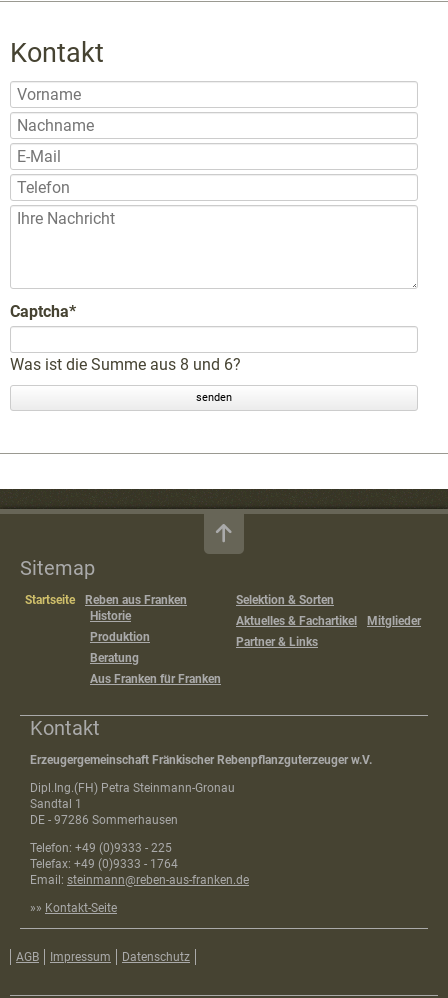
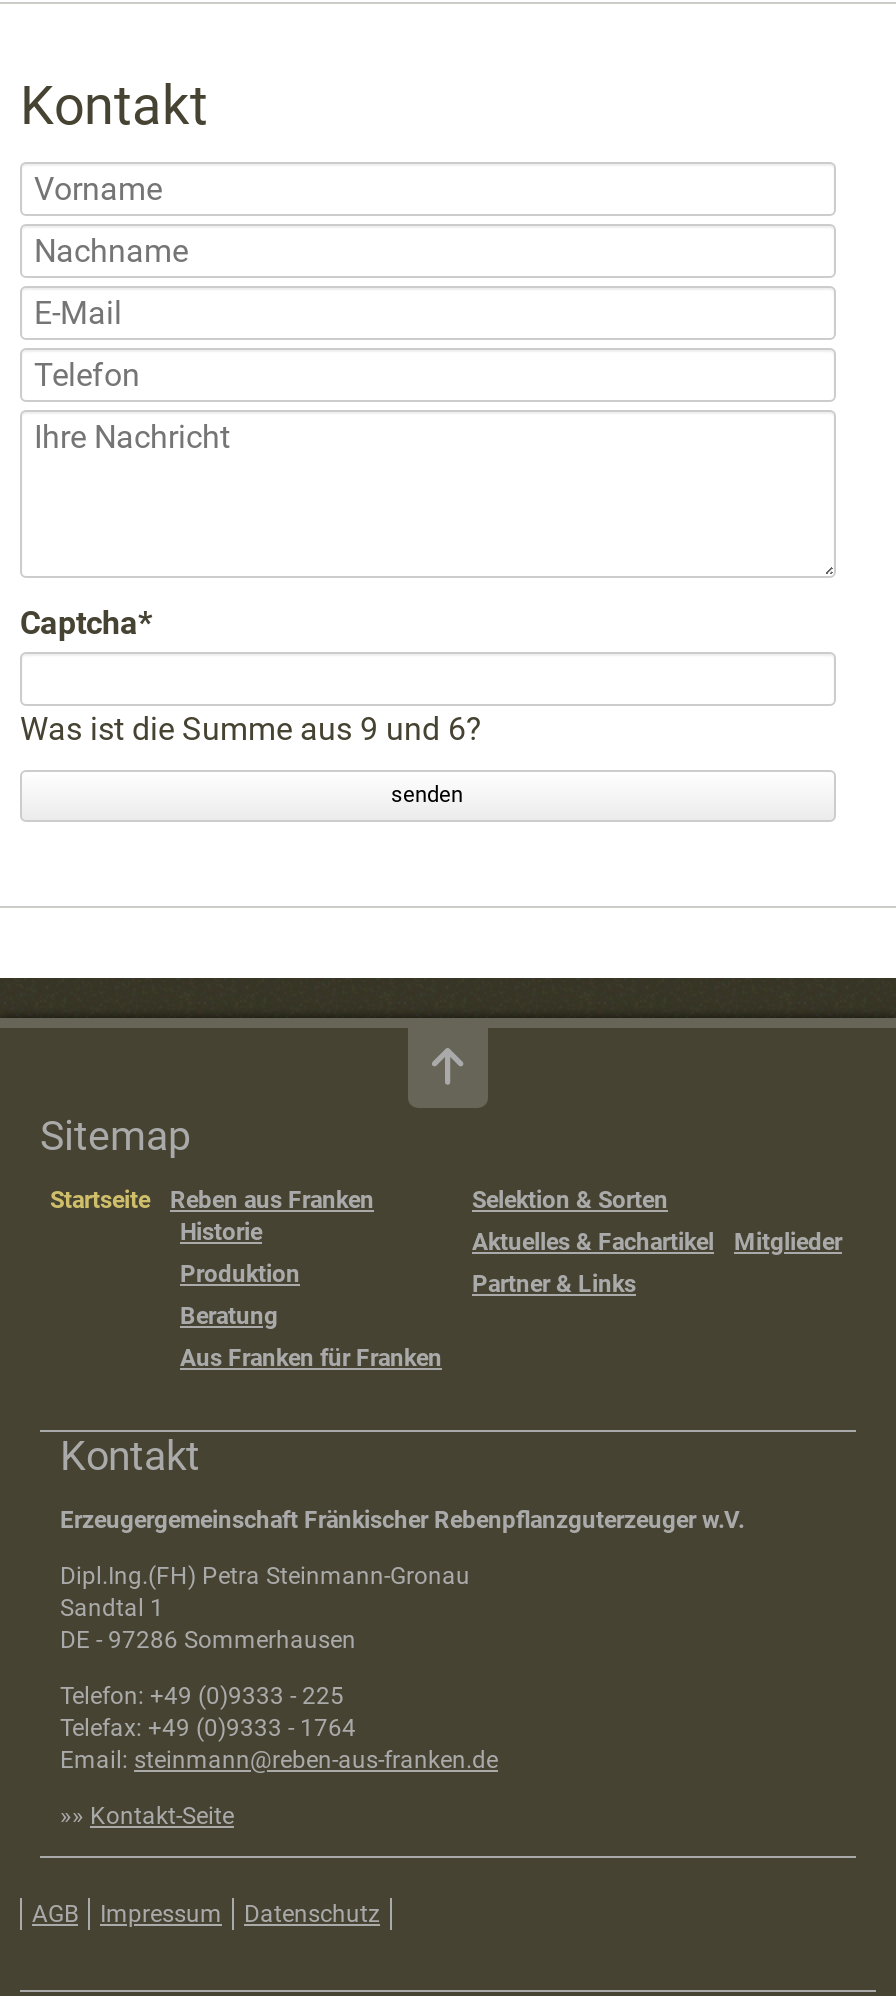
- Was ist die Summe aus 8 und 6?
+ Was ist die Summe aus 9 und 6?
